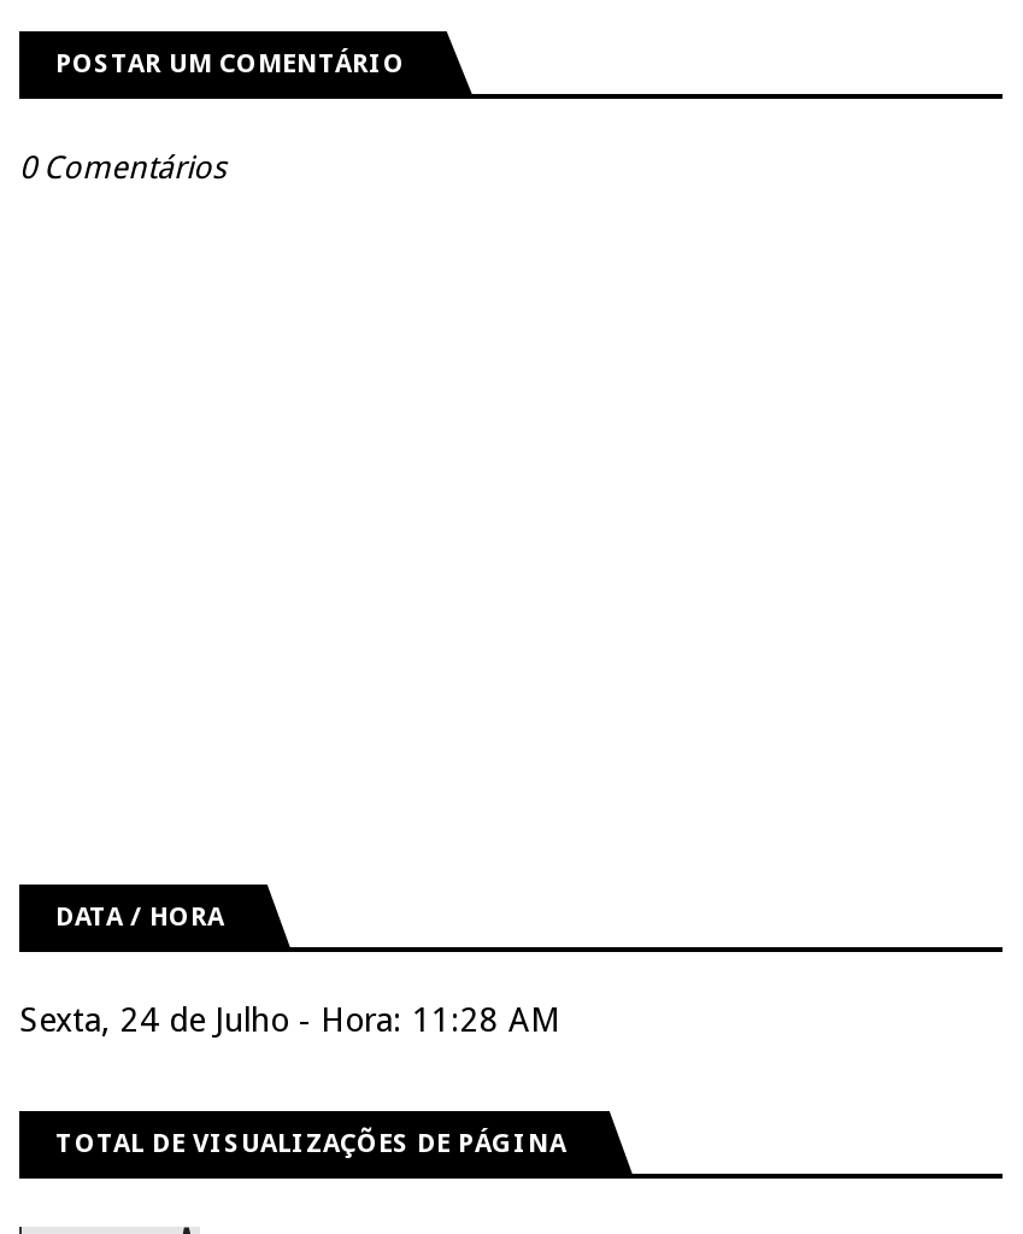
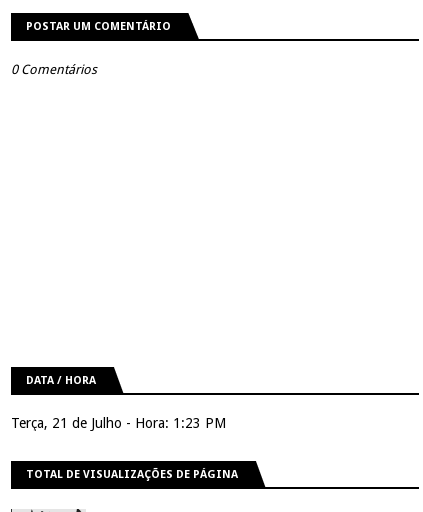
- Sexta, 24 de Julho - Hora: 11:28 AM
+ Terça, 21 de Julho - Hora: 1:23 PM
